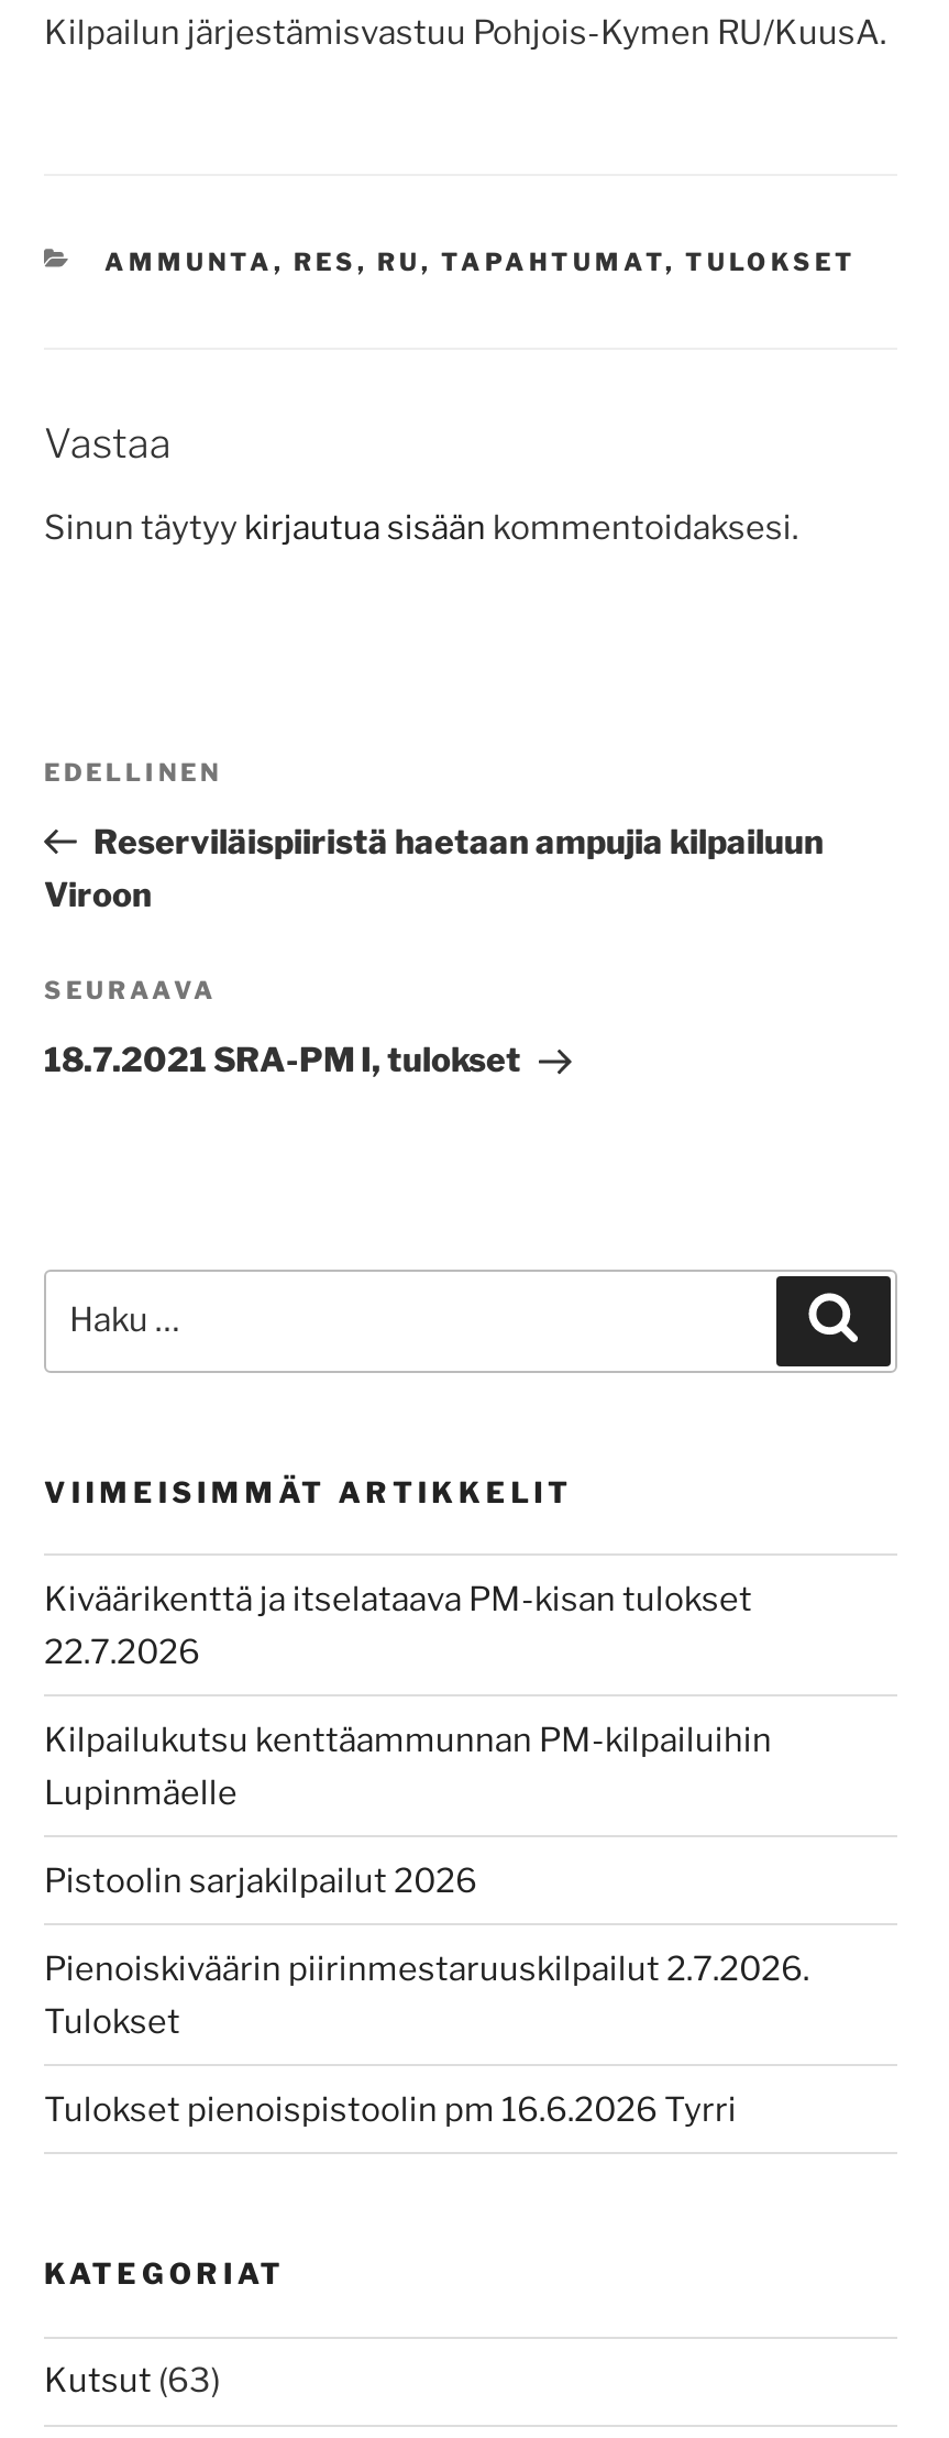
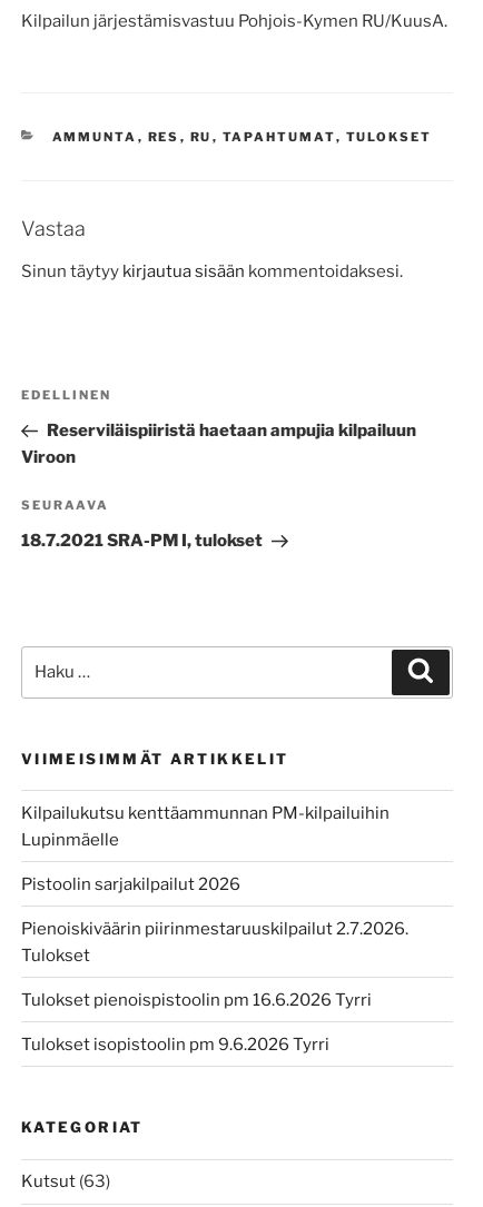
- Kiväärikenttä ja itselataava PM-kisan tulokset
- 22.7.2026

moved up: Kilpailukutsu kenttäammunnan PM-kilpailuihin | Lupinmäelle | Pistoolin sarjakilpailut 2026 | Pienoiskiväärin piirinmestaruuskilpailut 2.7.2026. | Tulokset | Tulokset pienoispistoolin pm 16.6.2026 Tyrri

+ Tulokset isopistoolin pm 9.6.2026 Tyrri
